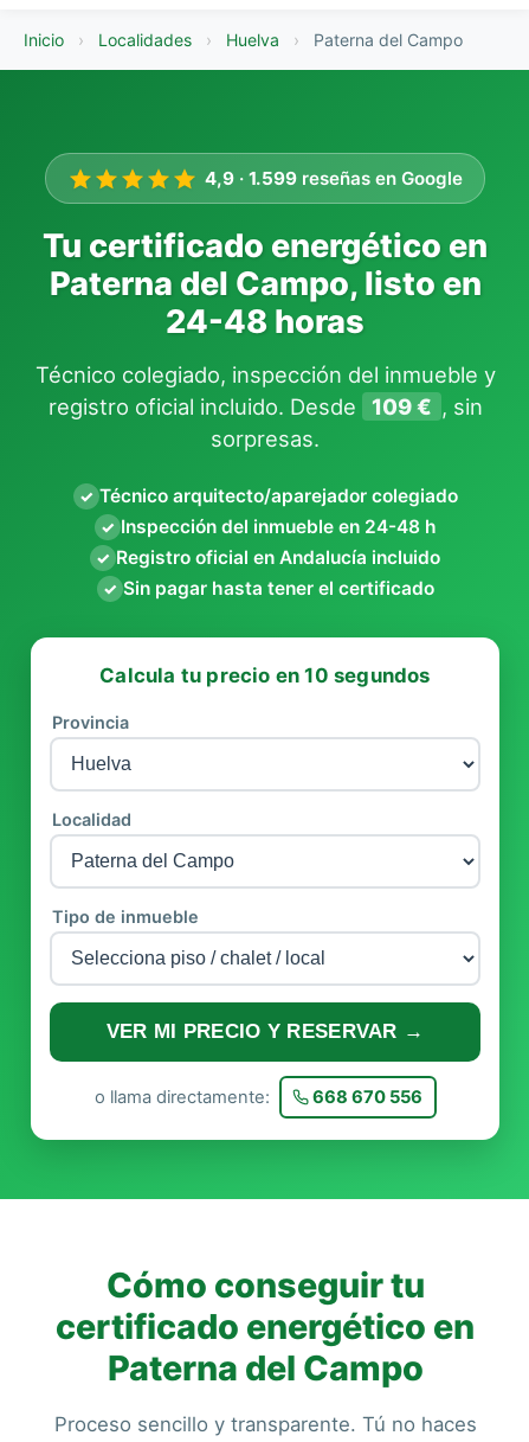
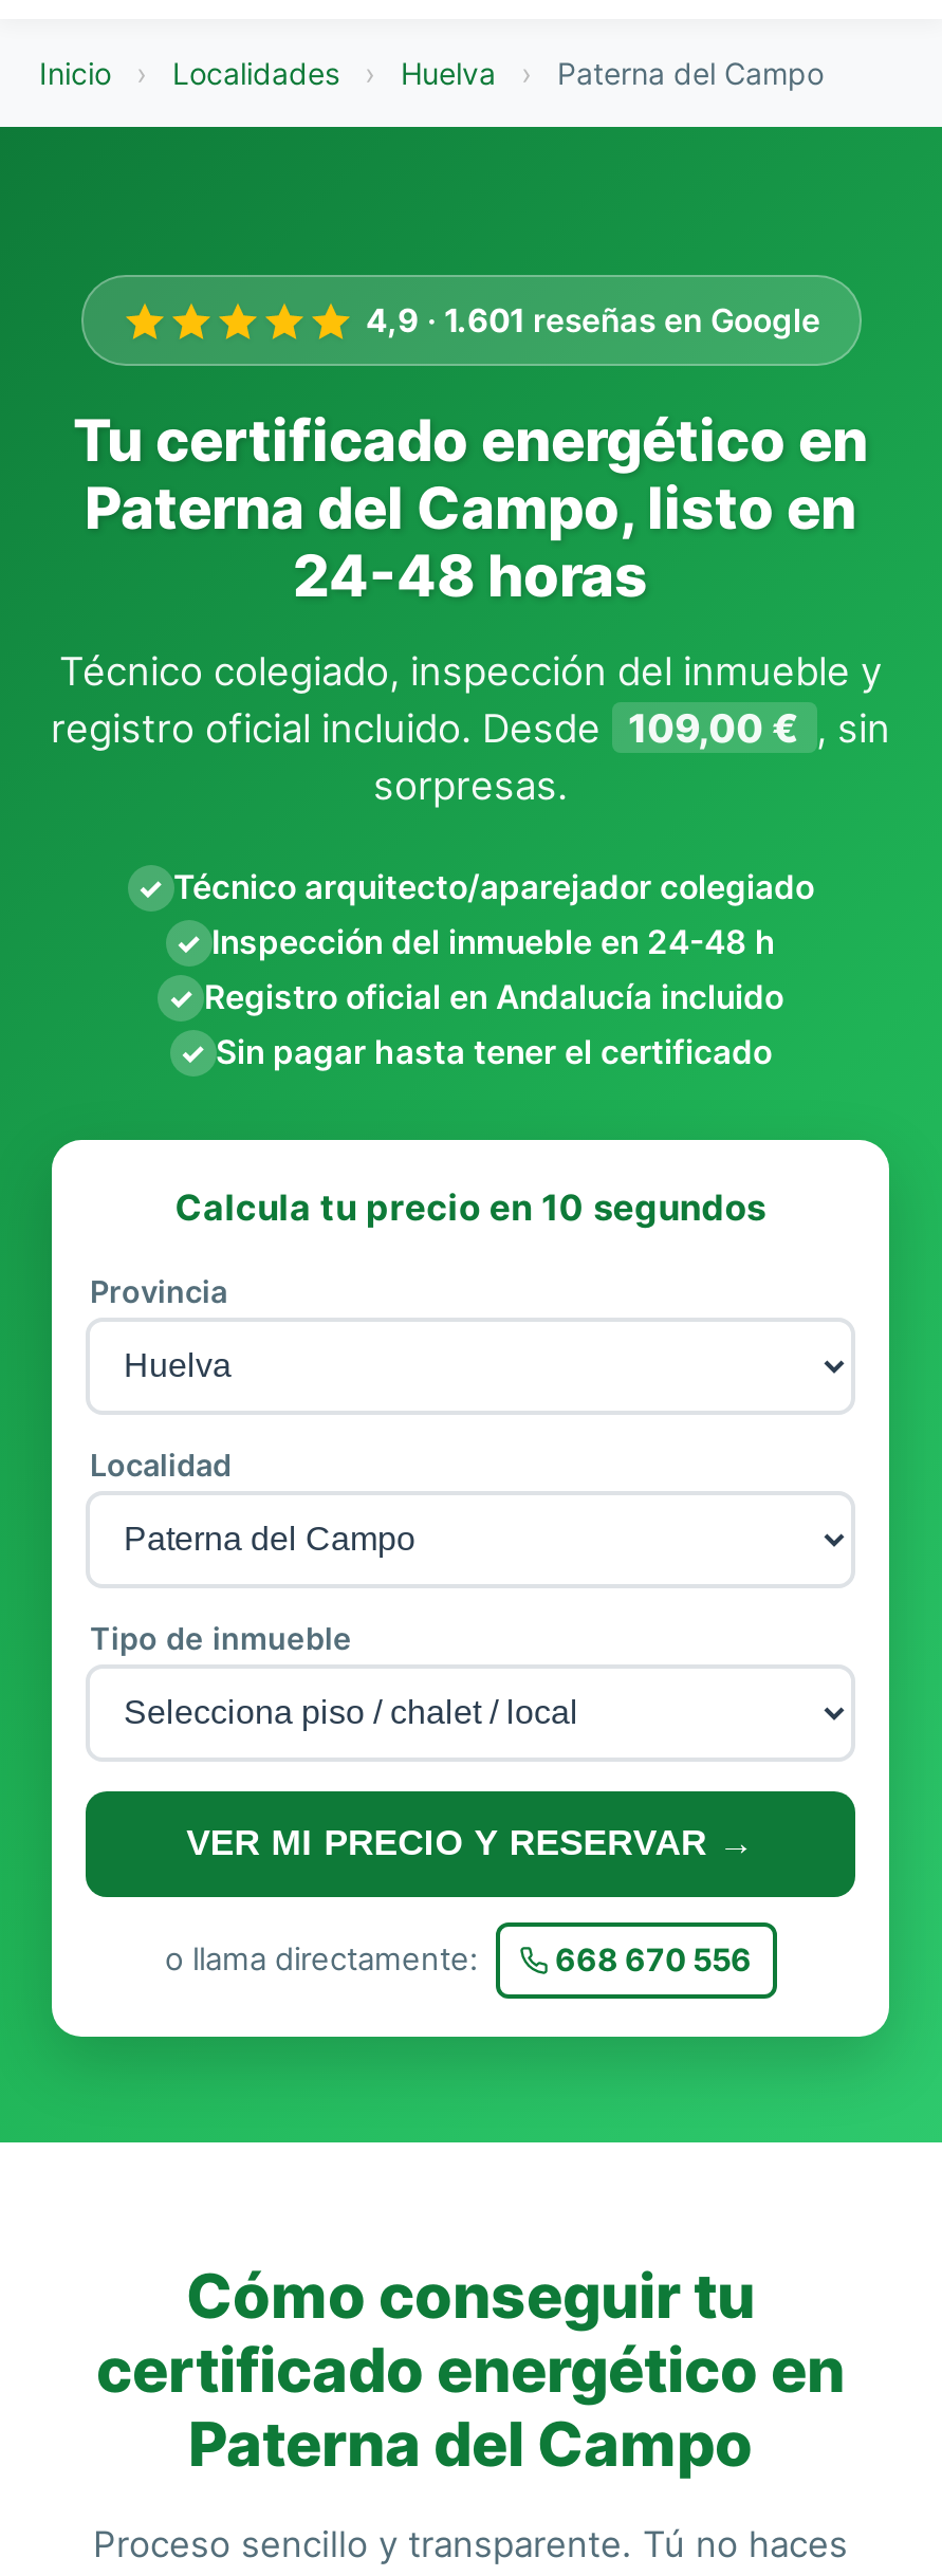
- 4,9 · 1.599 reseñas en Google
+ 4,9 · 1.601 reseñas en Google

- registro oficial incluido. Desde 109 € , sin
+ registro oficial incluido. Desde 109,00 € , sin
